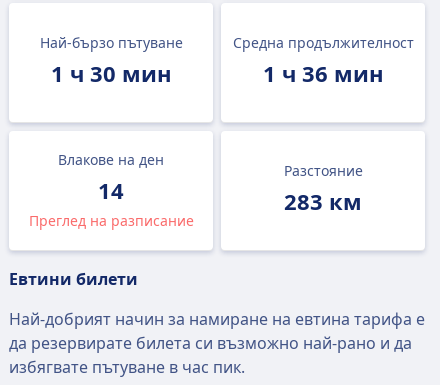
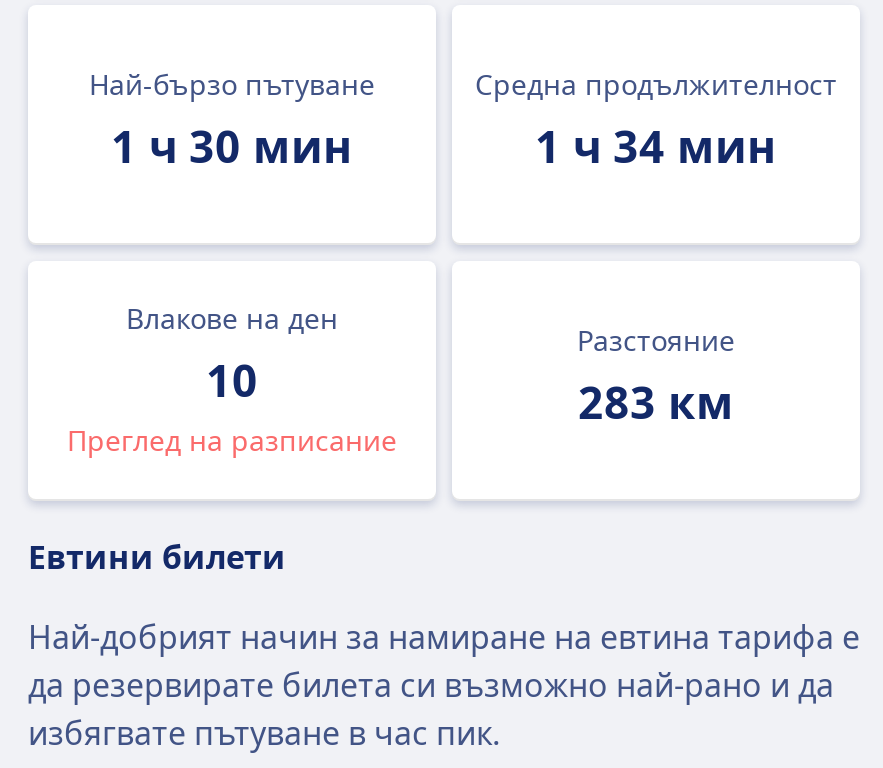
- 1 ч 36 мин
+ 1 ч 34 мин

- 14
+ 10
